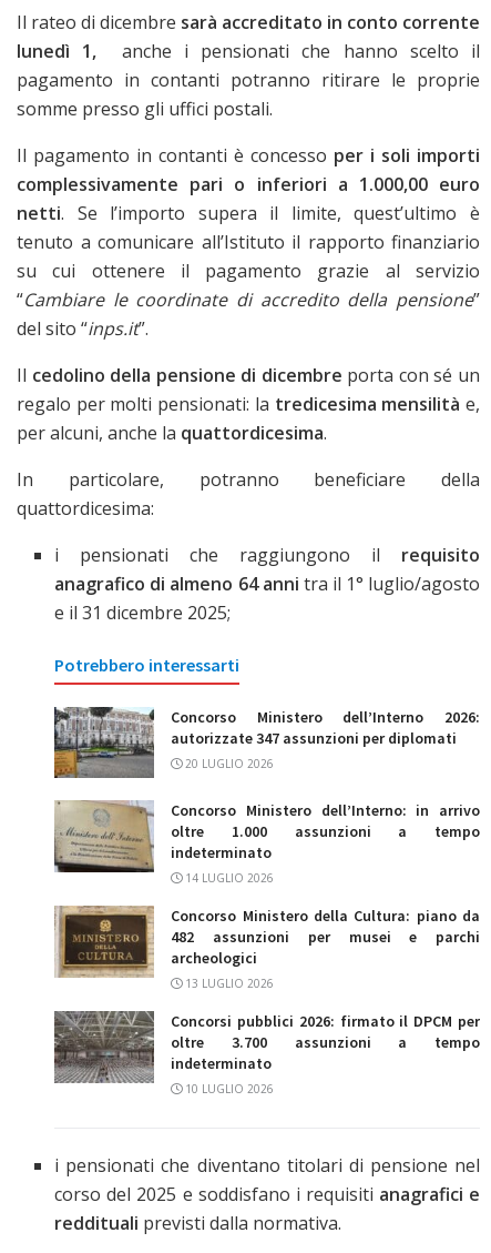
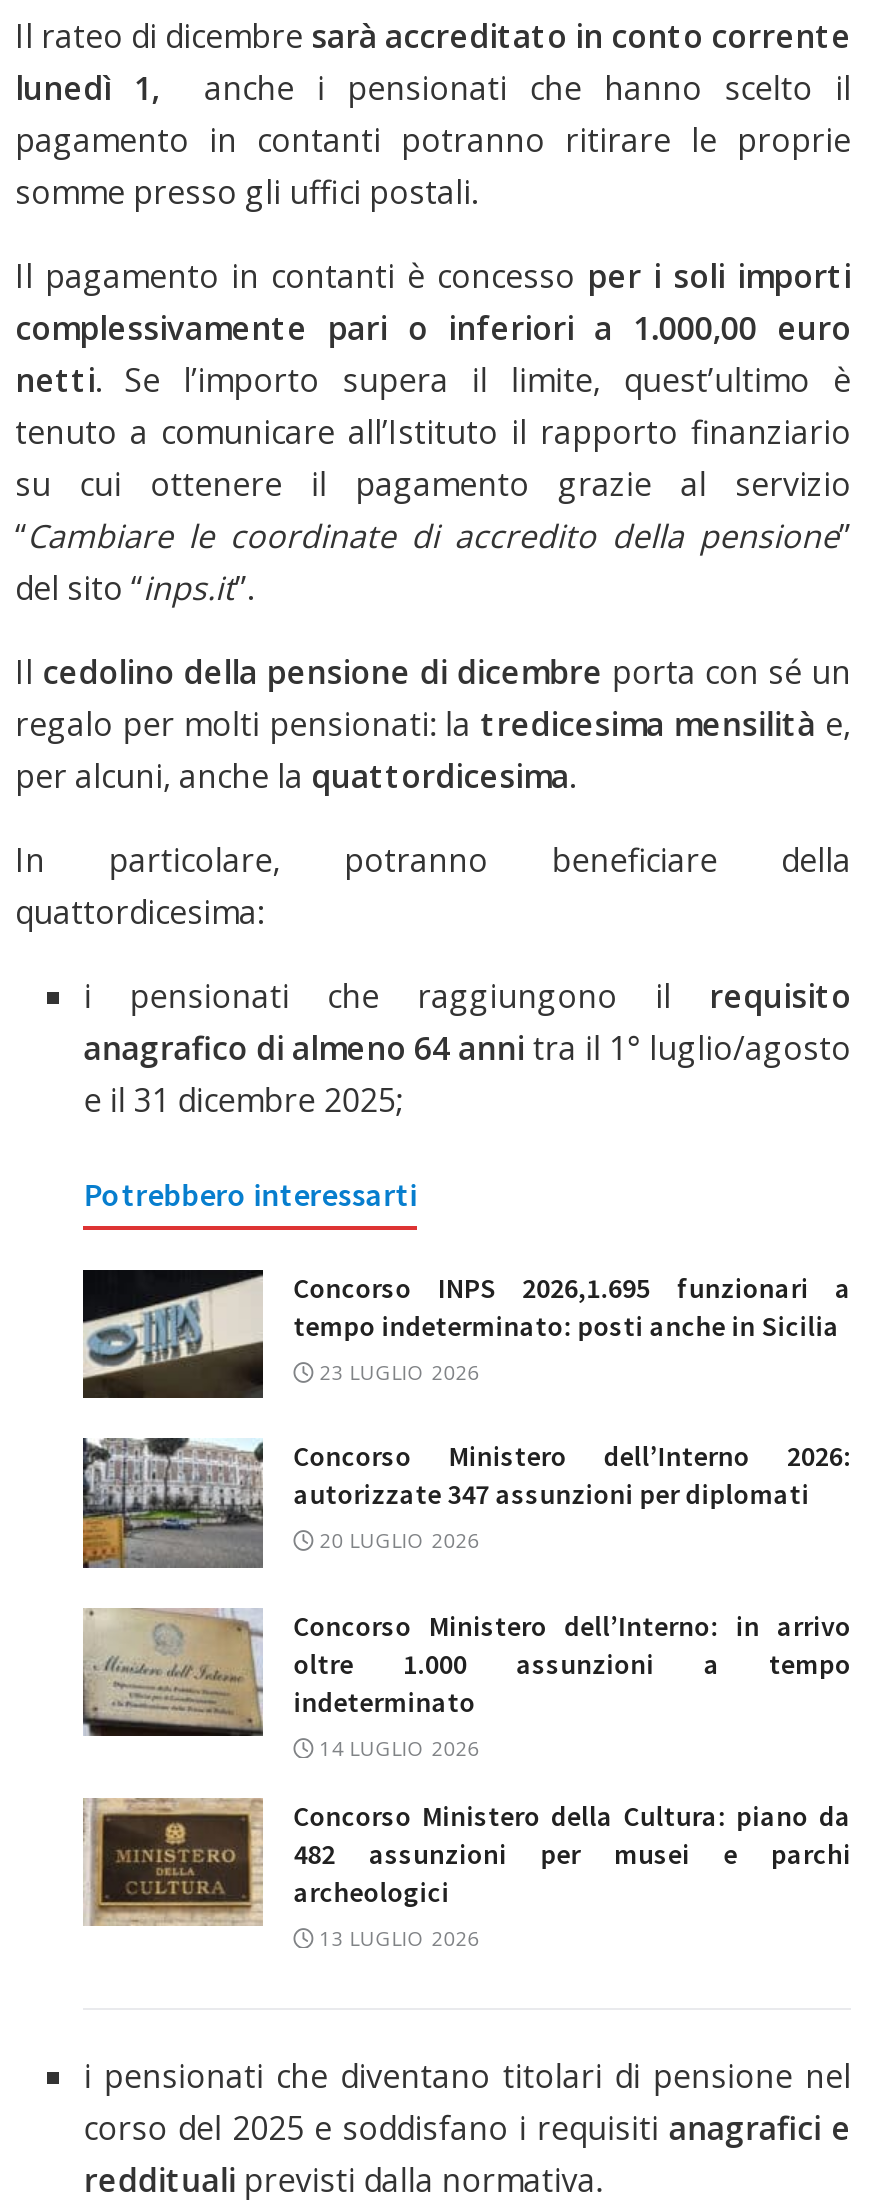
+ [image]
+ Concorso INPS 2026,1.695 funzionari a
+ tempo indeterminato: posti anche in Sicilia
+ 23 LUGLIO 2026

moved down: [image] | Concorso Ministero dell’Interno 2026: | autorizzate 347 assunzioni per diplomati | ... | archeologici | 13 LUGLIO 2026

- [image]
- Concorsi pubblici 2026: firmato il DPCM per
- oltre 3.700 assunzioni a tempo
- indeterminato
- 10 LUGLIO 2026
